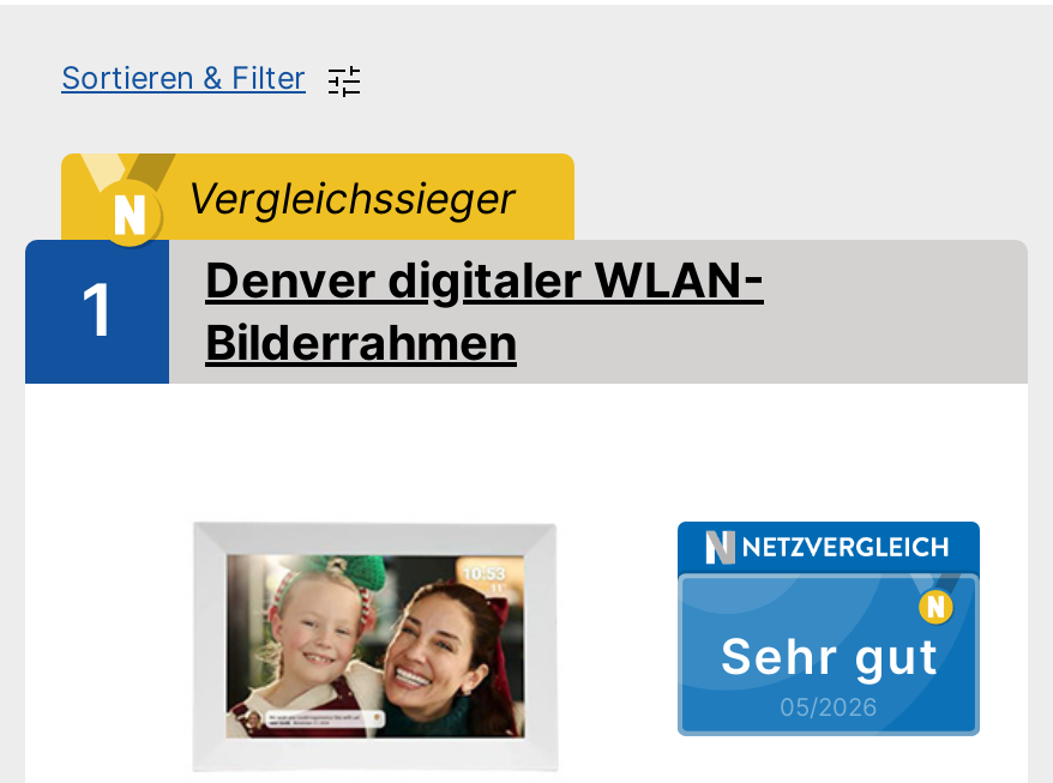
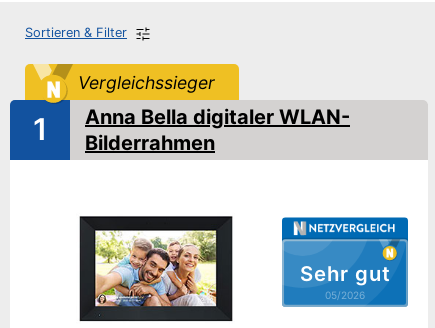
- Denver digitaler WLAN-
+ Anna Bella digitaler WLAN-

- [image]
+ [image]
